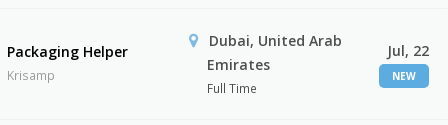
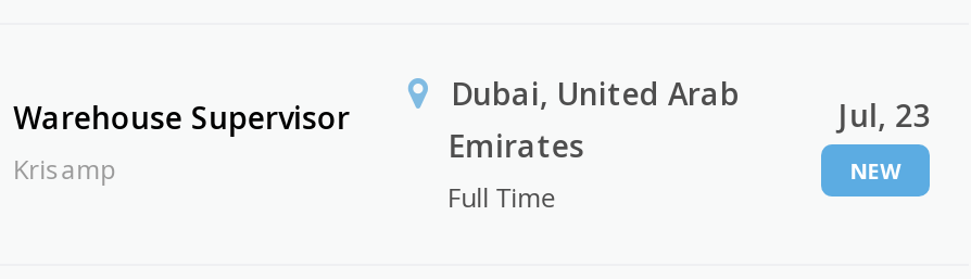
- Packaging Helper
+ Warehouse Supervisor

- Jul, 22
+ Jul, 23
